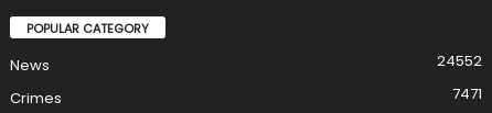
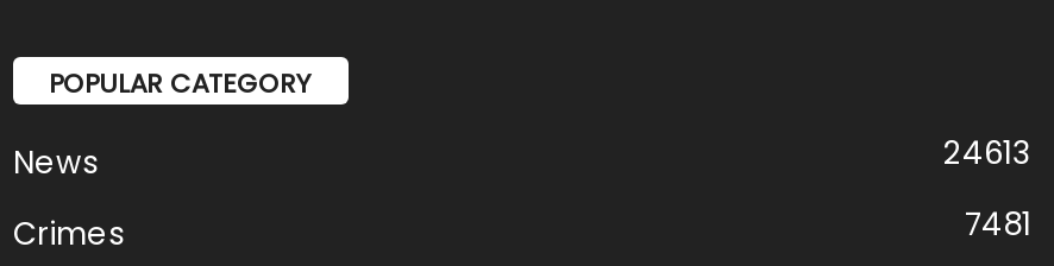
- 24552
+ 24613

- 7471
+ 7481
